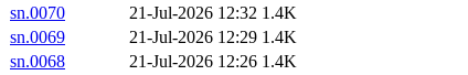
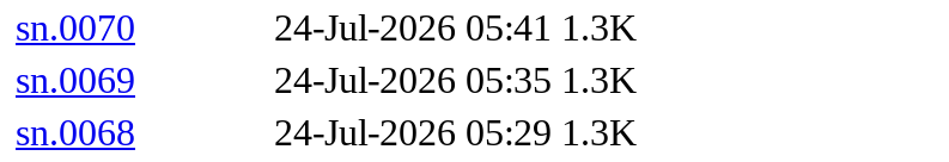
- 21-Jul-2026 12:32 1.4K
+ 24-Jul-2026 05:41 1.3K

- 21-Jul-2026 12:29 1.4K
+ 24-Jul-2026 05:35 1.3K

- 21-Jul-2026 12:26 1.4K
+ 24-Jul-2026 05:29 1.3K
